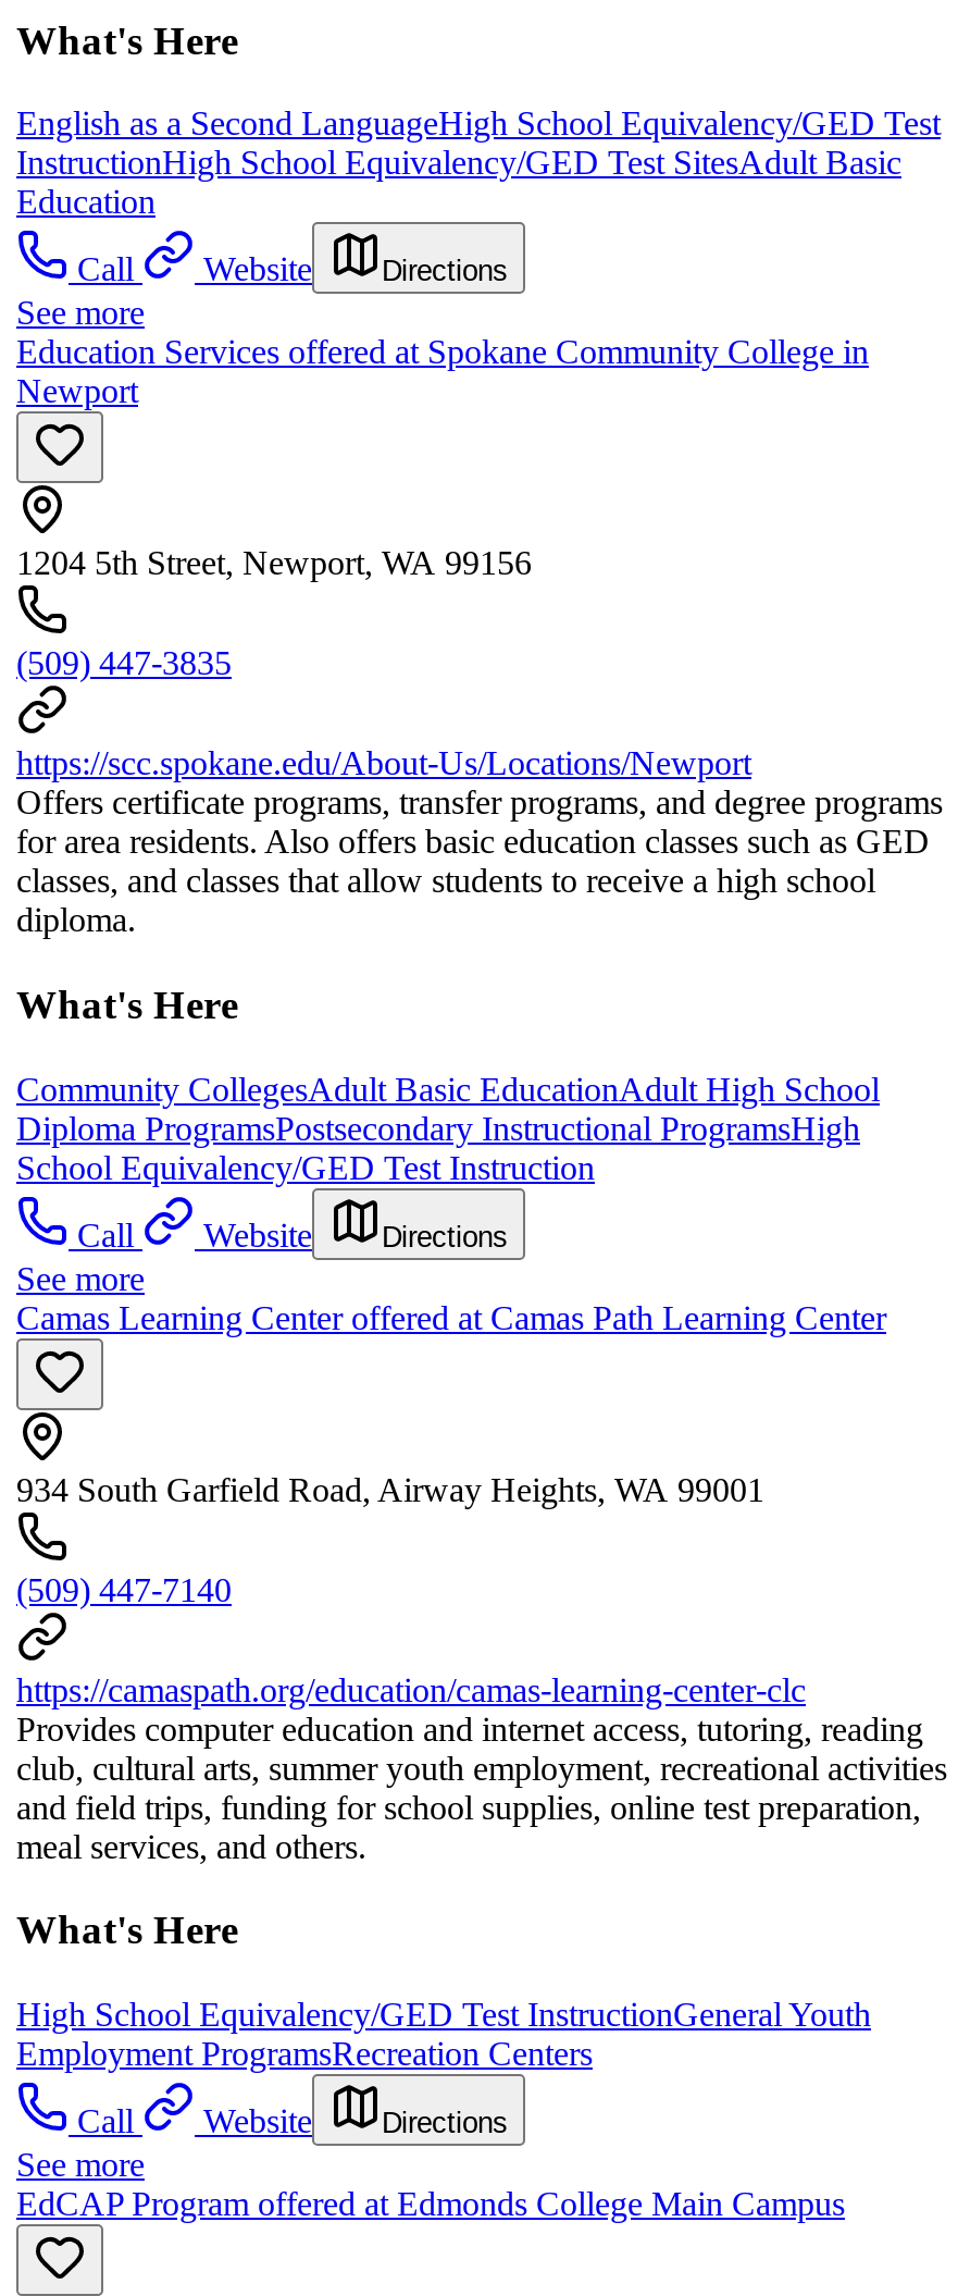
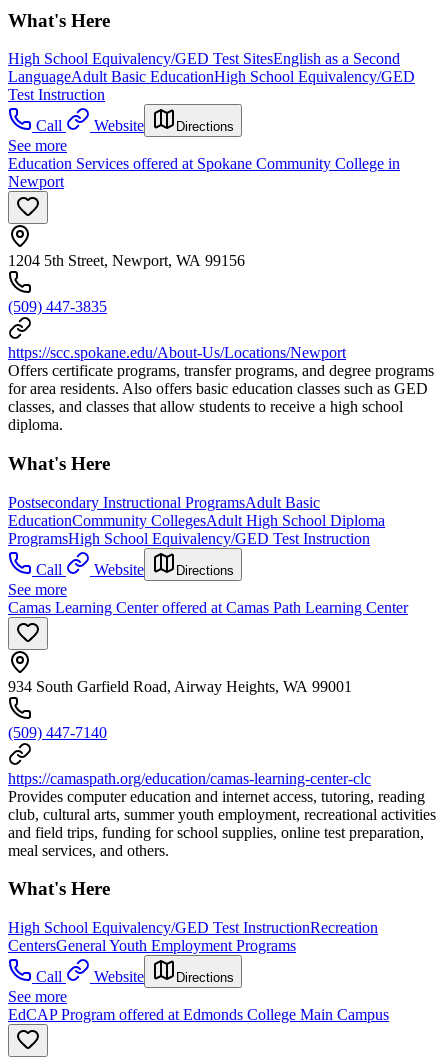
- English as a Second LanguageHigh School Equivalency/GED Test
- InstructionHigh School Equivalency/GED Test SitesAdult Basic
- Education
+ High School Equivalency/GED Test SitesEnglish as a Second
+ LanguageAdult Basic EducationHigh School Equivalency/GED
+ Test Instruction

- Community CollegesAdult Basic EducationAdult High School
- Diploma ProgramsPostsecondary Instructional ProgramsHigh
- School Equivalency/GED Test Instruction
+ Postsecondary Instructional ProgramsAdult Basic
+ EducationCommunity CollegesAdult High School Diploma
+ ProgramsHigh School Equivalency/GED Test Instruction

- High School Equivalency/GED Test InstructionGeneral Youth
- Employment ProgramsRecreation Centers
+ High School Equivalency/GED Test InstructionRecreation
+ CentersGeneral Youth Employment Programs
